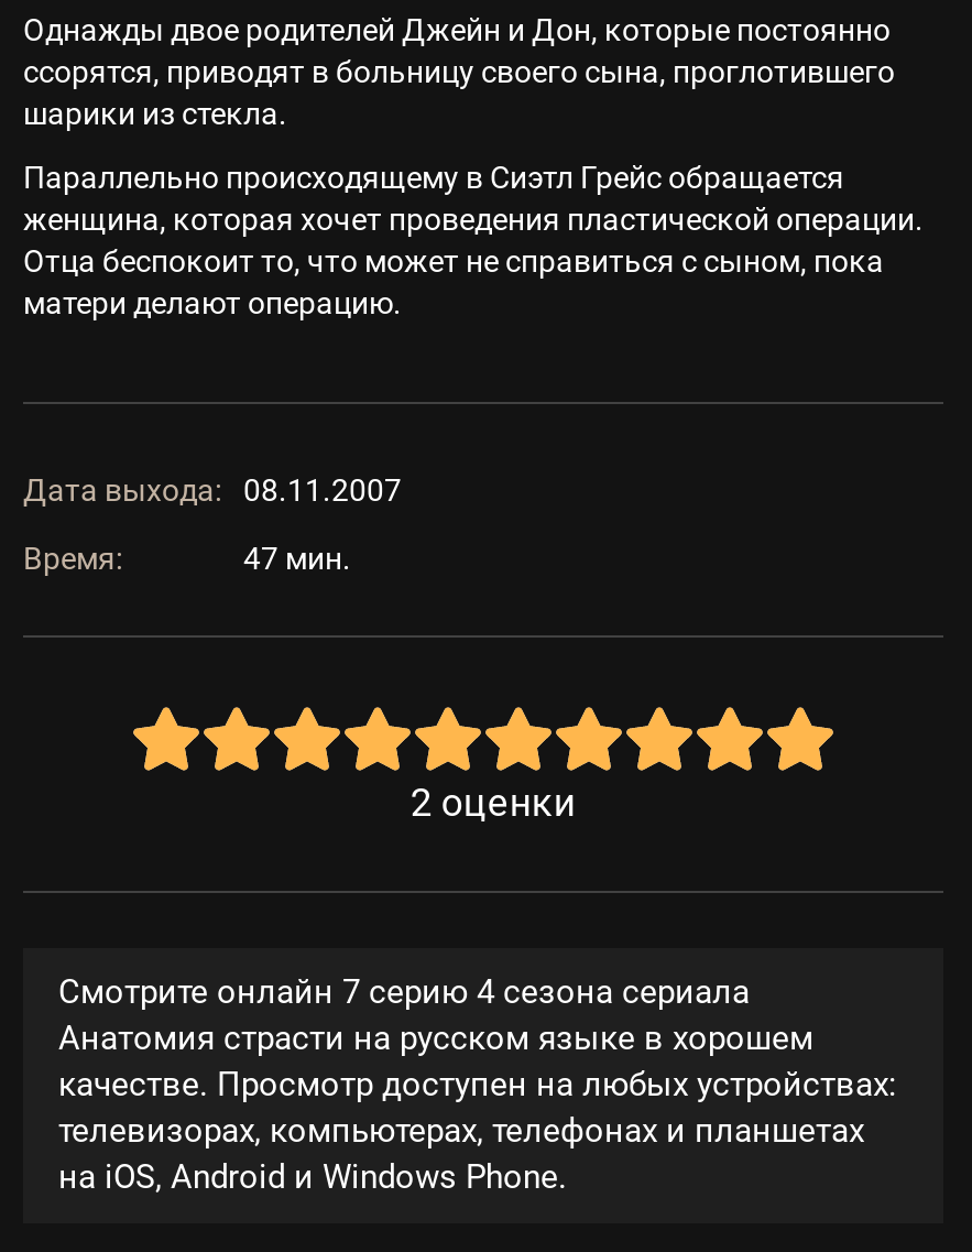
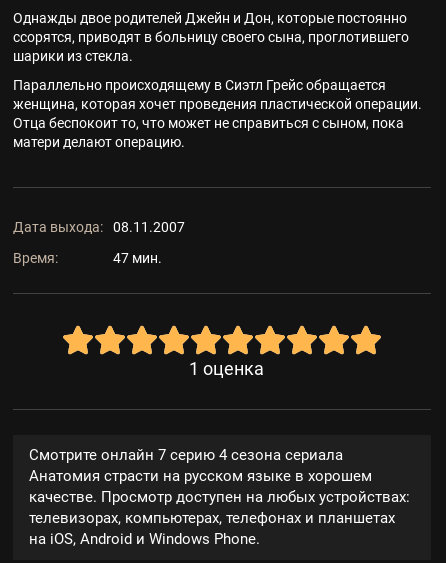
- 2 оценки
+ 1 оценка
